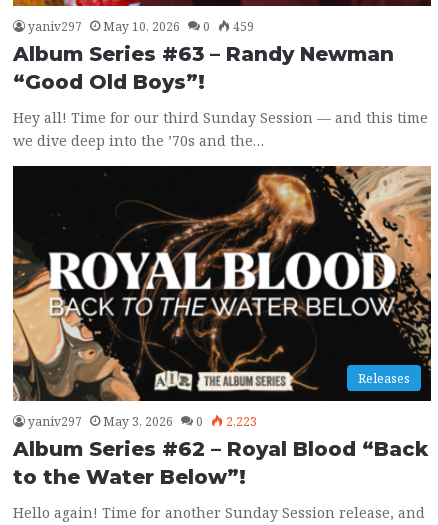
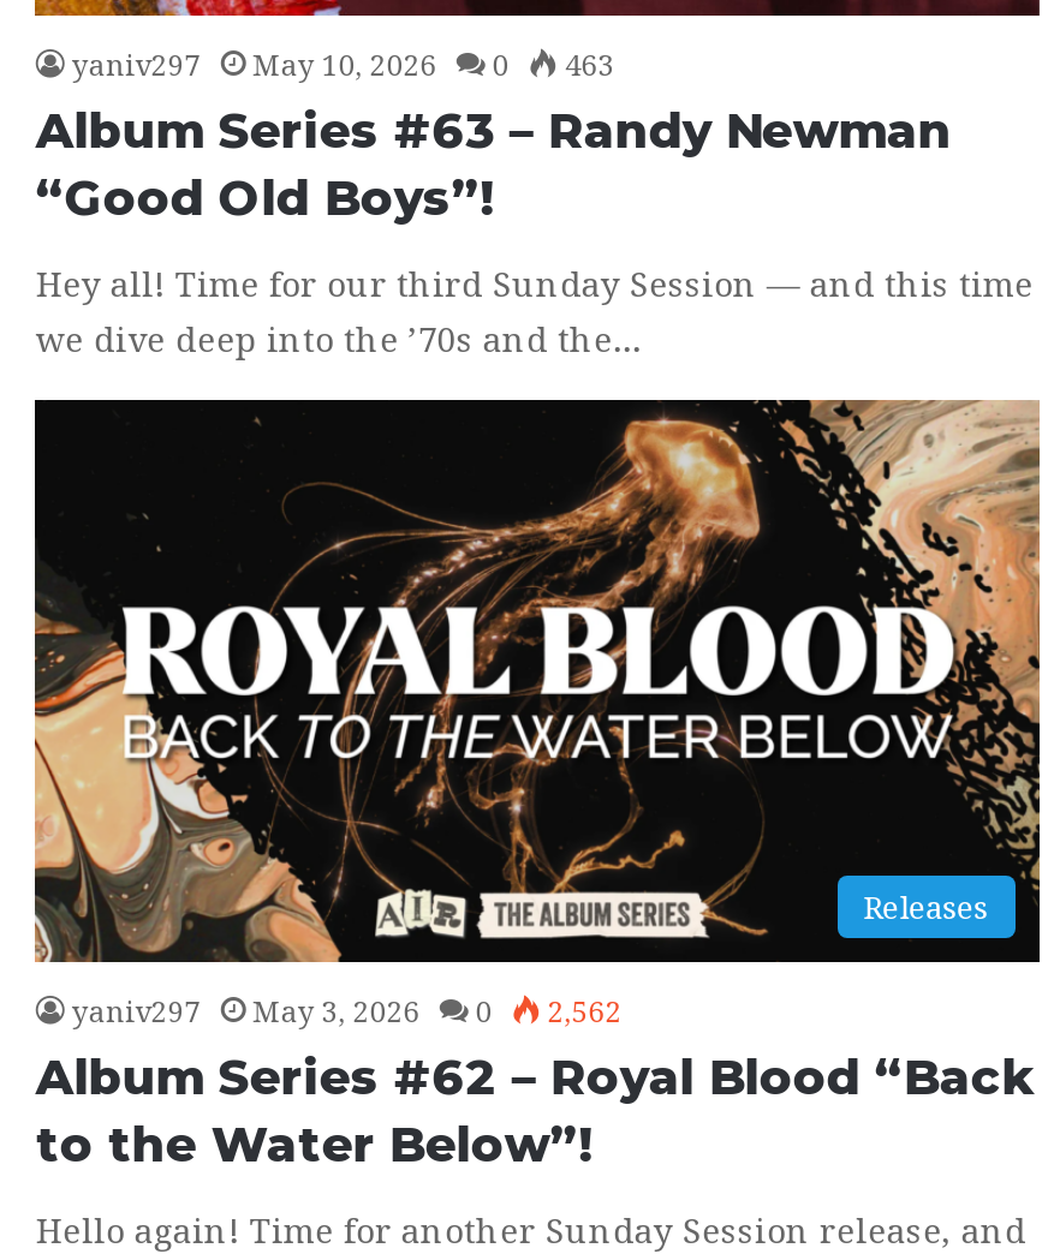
- yaniv297 May 10, 2026 0 459
+ yaniv297 May 10, 2026 0 463

- yaniv297 May 3, 2026 0 2,223
+ yaniv297 May 3, 2026 0 2,562
